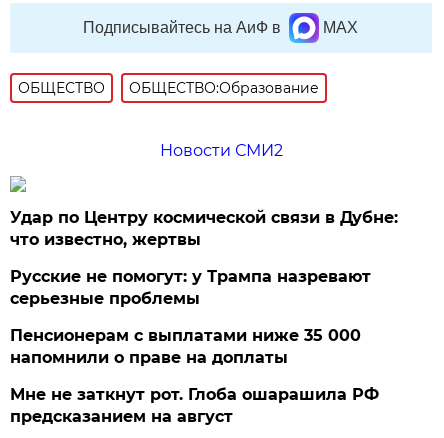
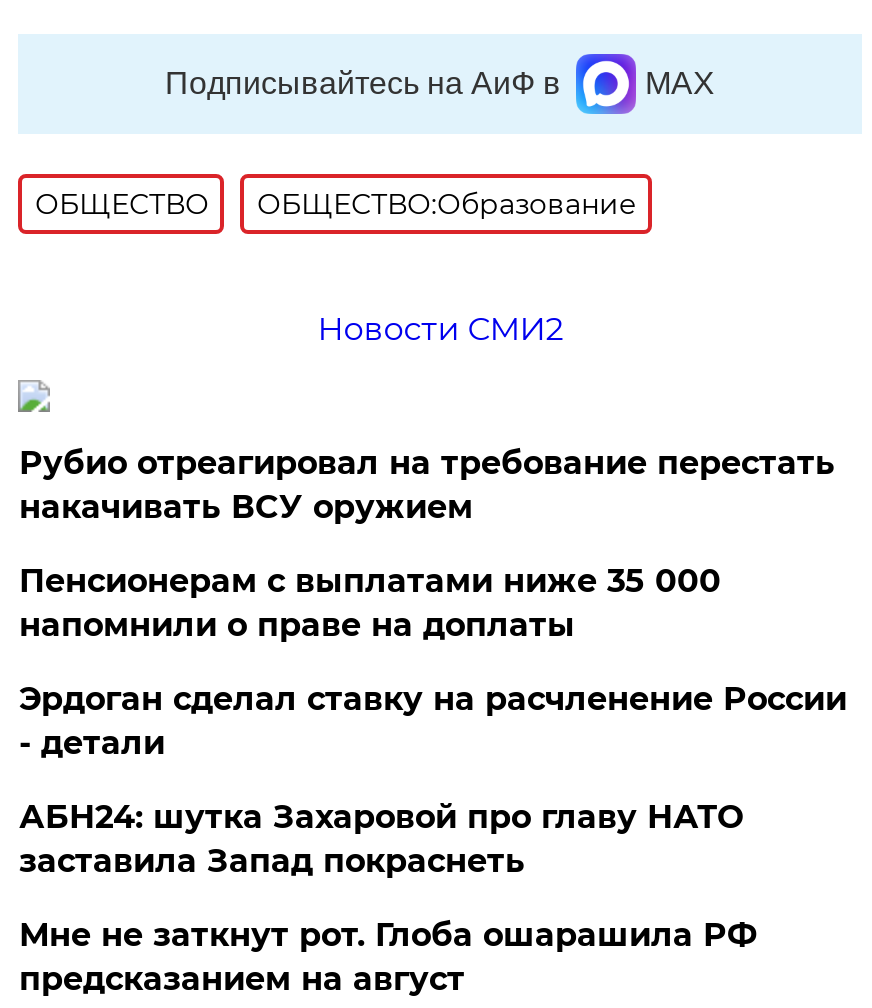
- Удар по Центру космической связи в Дубне:
- что известно, жертвы
- Русские не помогут: у Трампа назревают
- серьезные проблемы
+ Рубио отреагировал на требование перестать
+ накачивать ВСУ оружием

moved up: Пенсионерам с выплатами ниже 35 000 | напомнили о праве на доплаты

+ Эрдоган сделал ставку на расчленение России
+ - детали
+ АБН24: шутка Захаровой про главу НАТО
+ заставила Запад покраснеть
